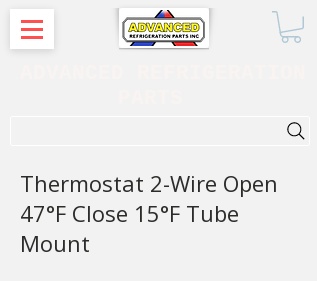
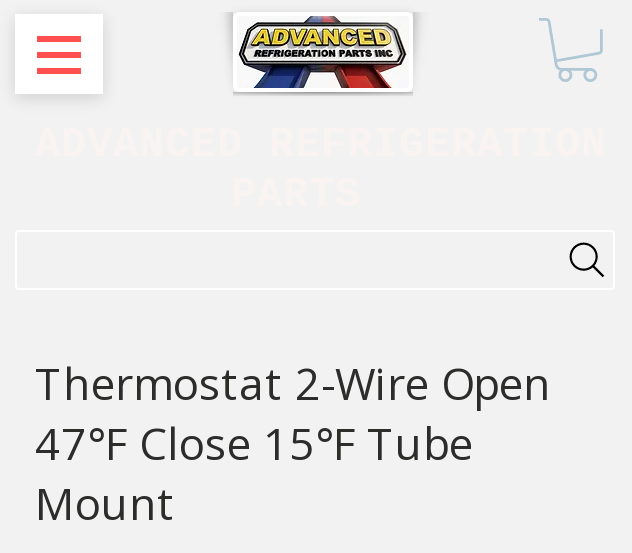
- [image]
+ [image]
